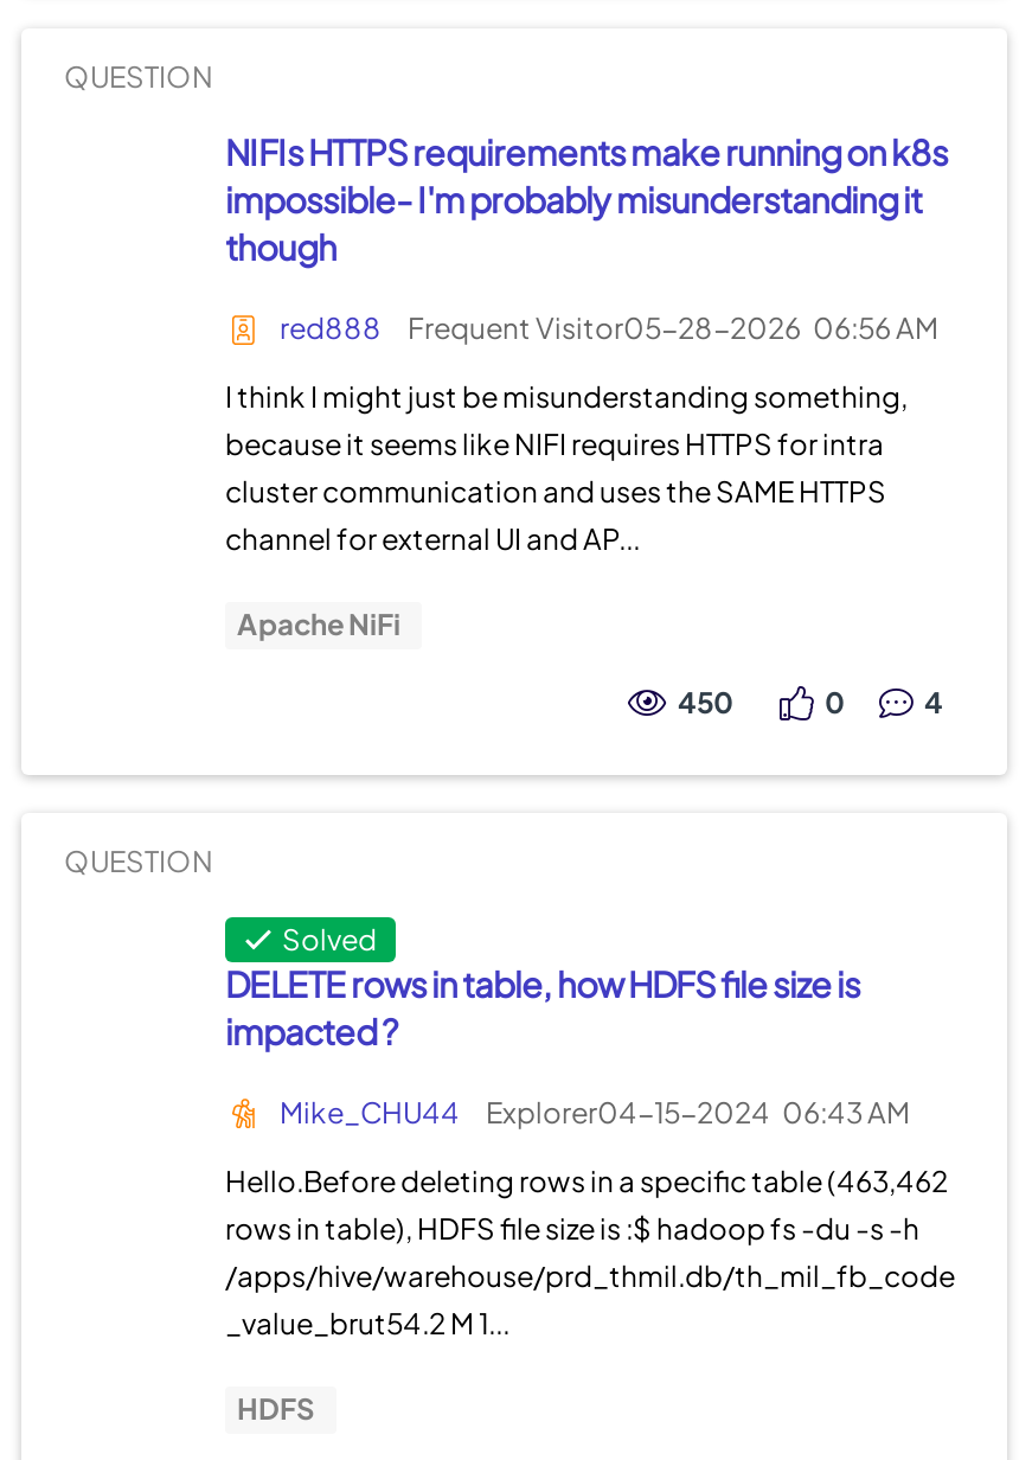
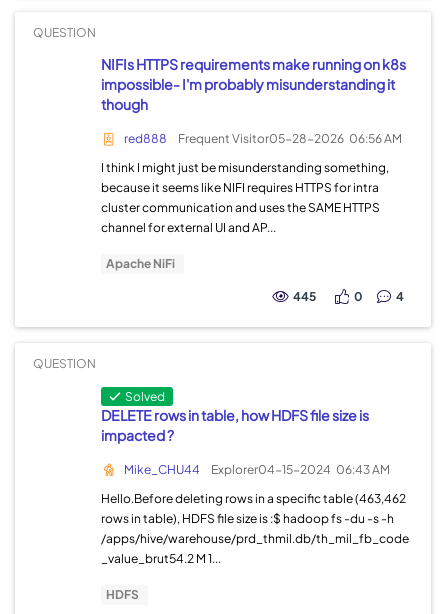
- 450
+ 445
